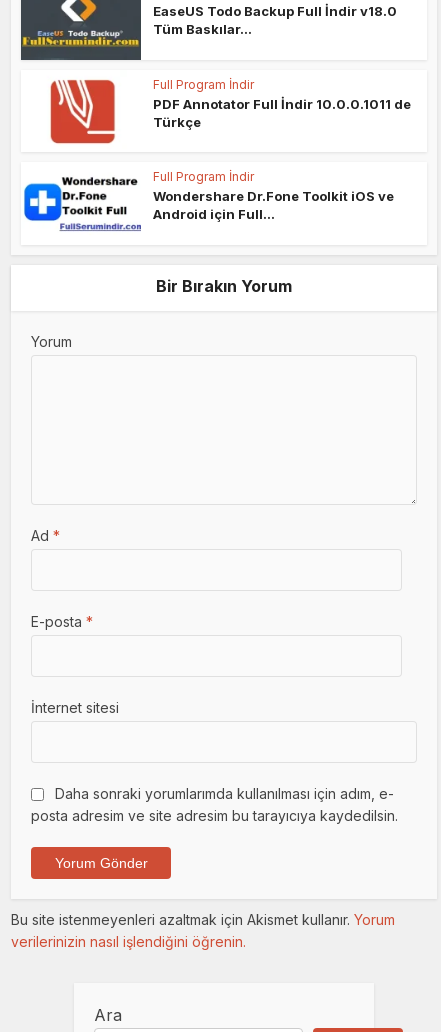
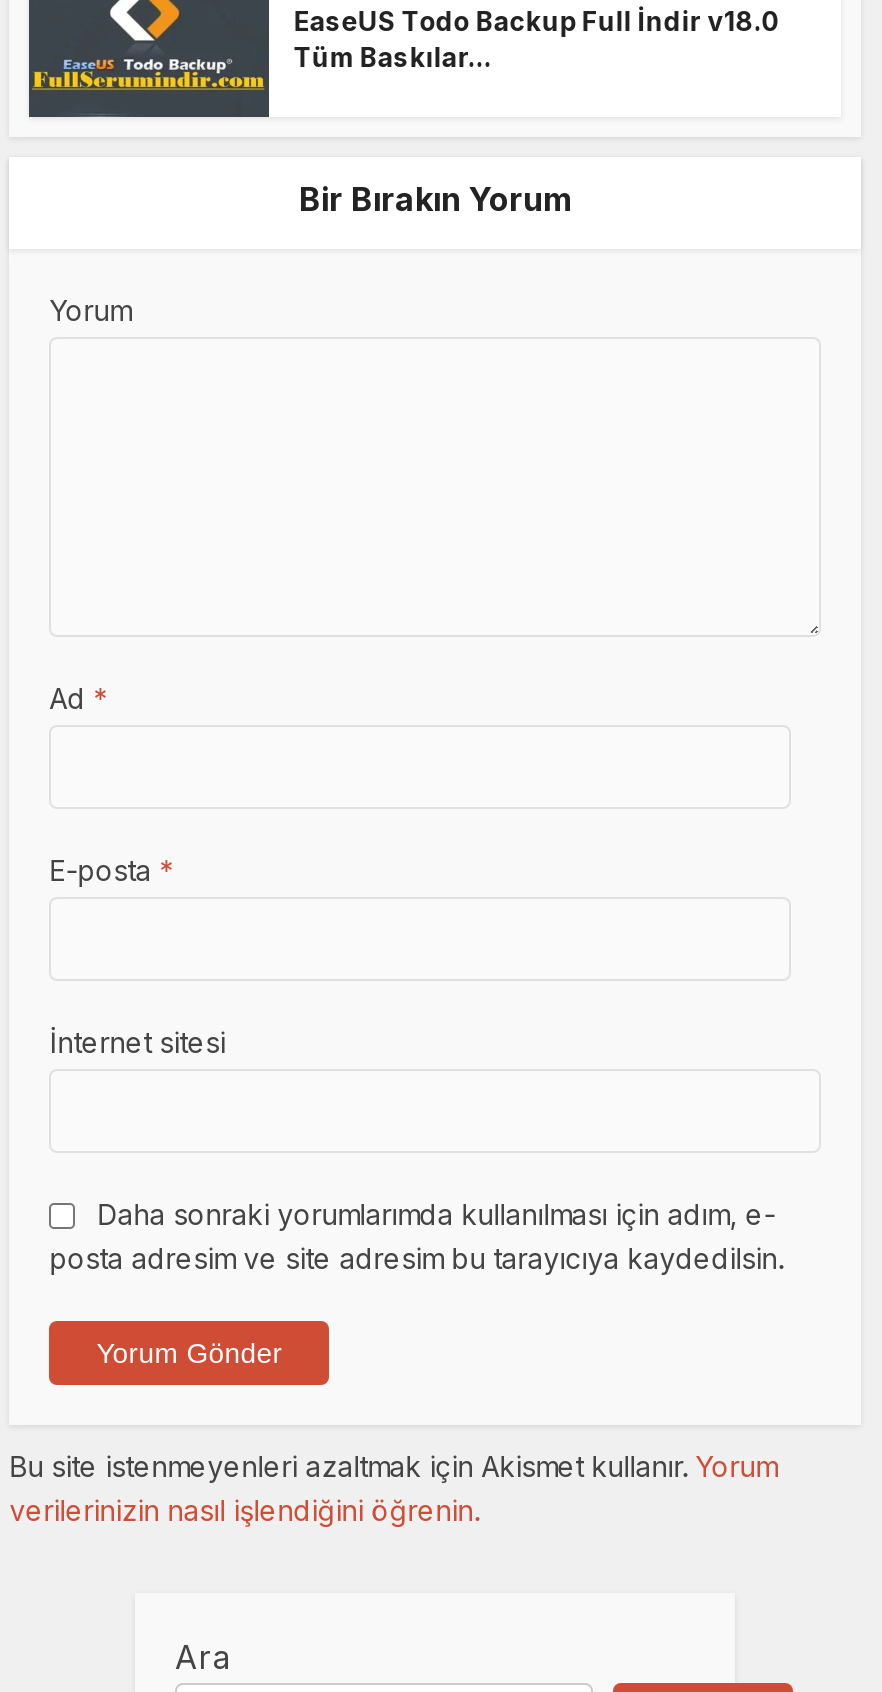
- [image]
- Full Program İndir
- PDF Annotator Full İndir 10.0.0.1011 de
- Türkçe
- Full Program İndir
- Wondershare Dr.Fone Toolkit iOS ve
- Android için Full...

- [image]
